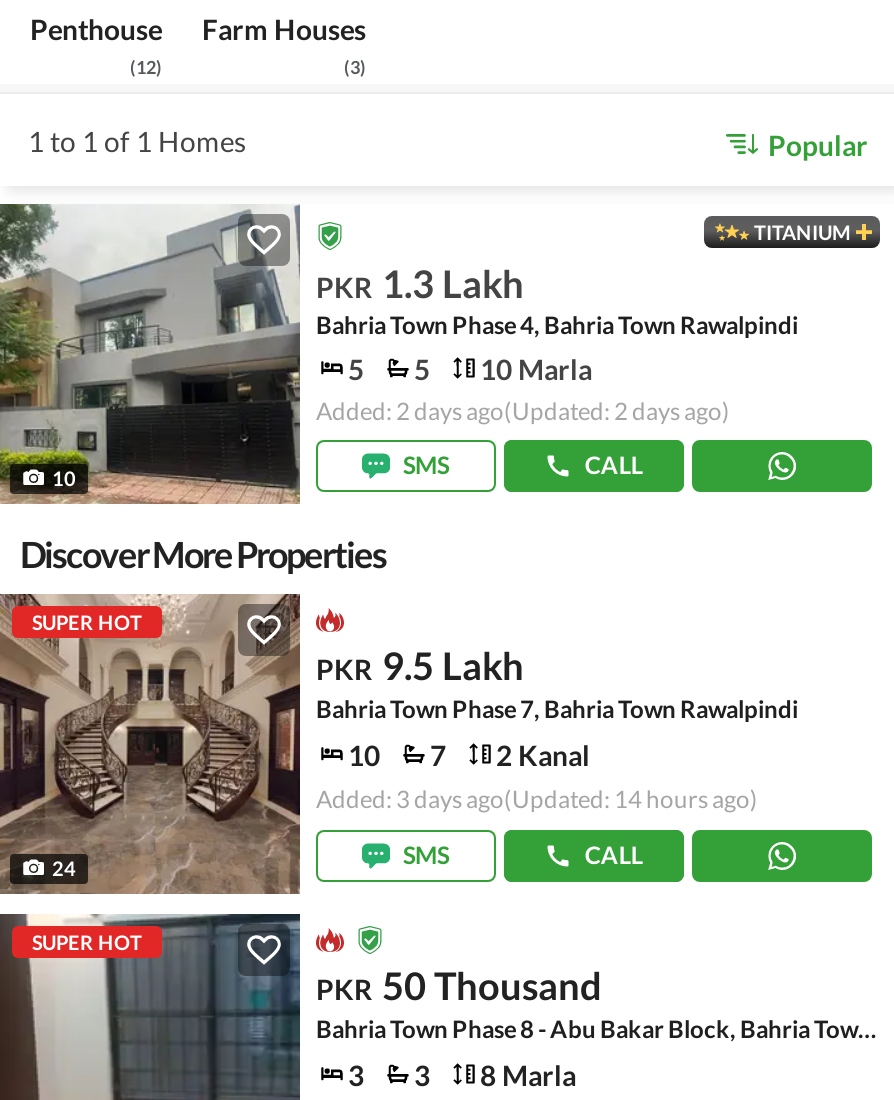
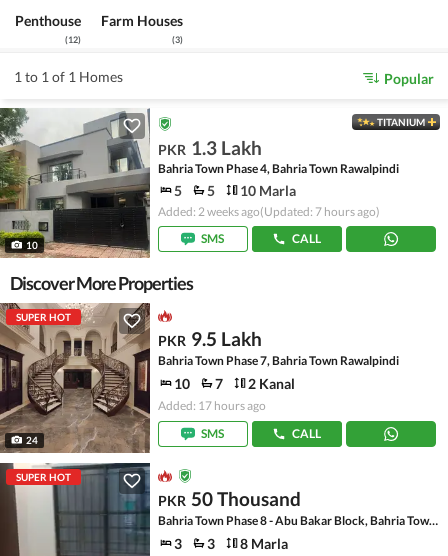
- Added: 2 days ago(Updated: 2 days ago)
+ Added: 2 weeks ago(Updated: 7 hours ago)

- Added: 3 days ago(Updated: 14 hours ago)
+ Added: 17 hours ago
